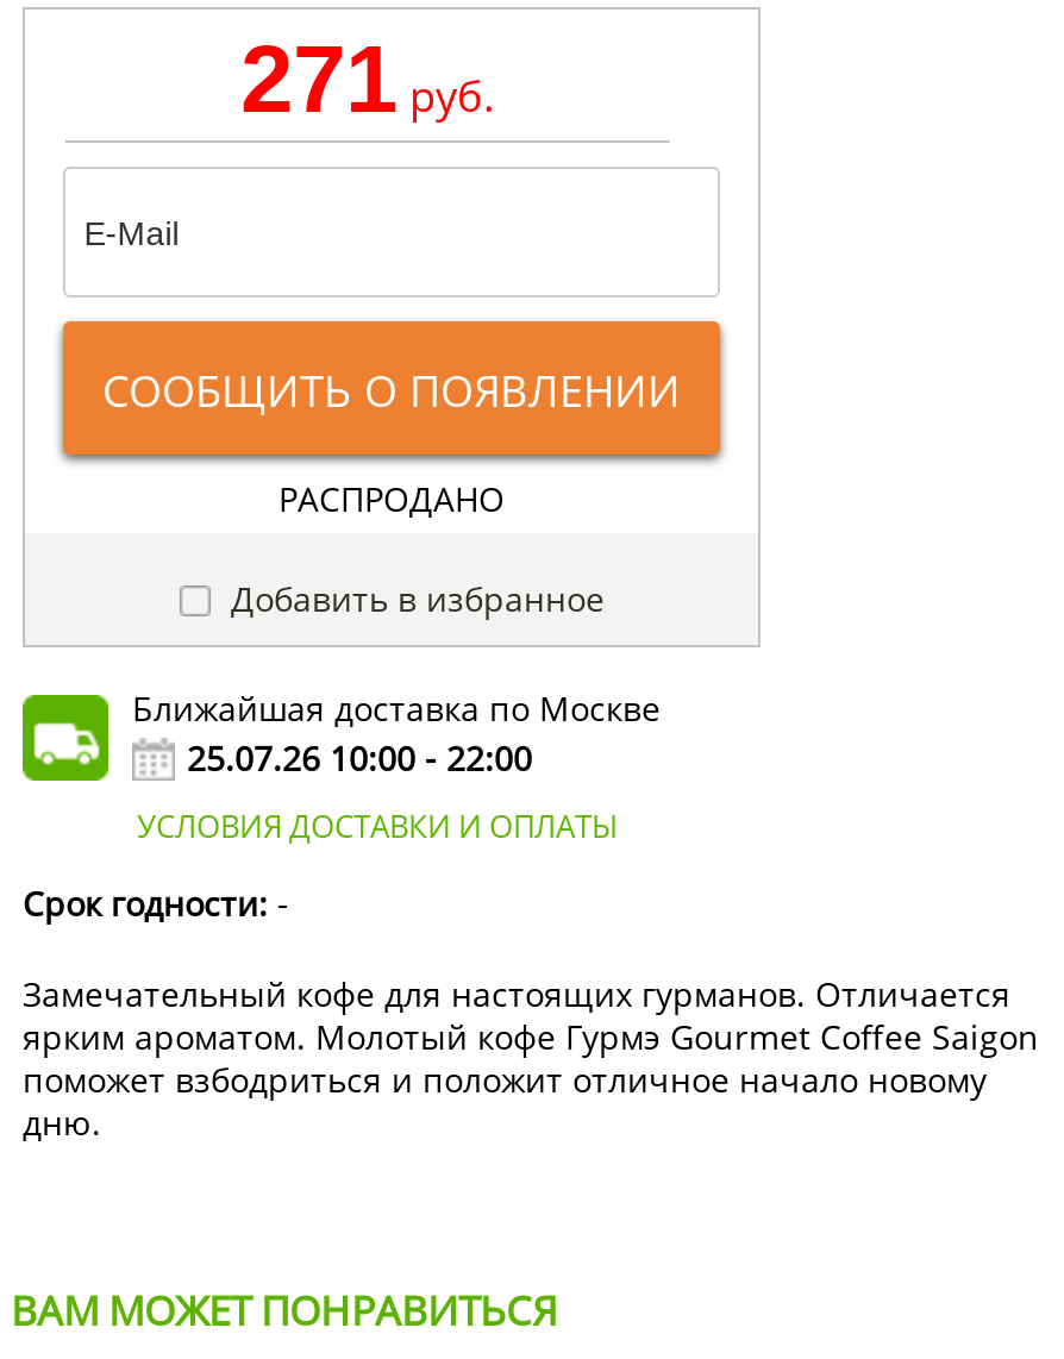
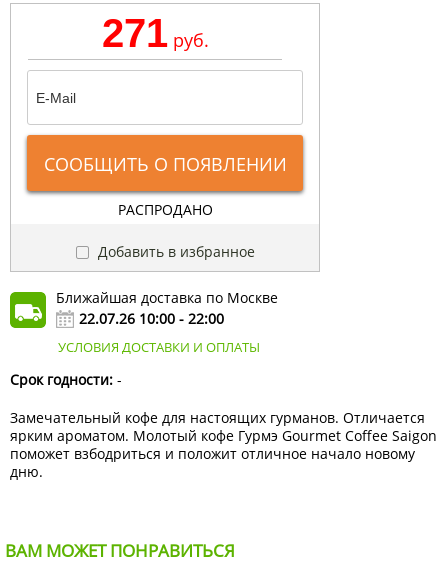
- 25.07.26 10:00 - 22:00
+ 22.07.26 10:00 - 22:00
